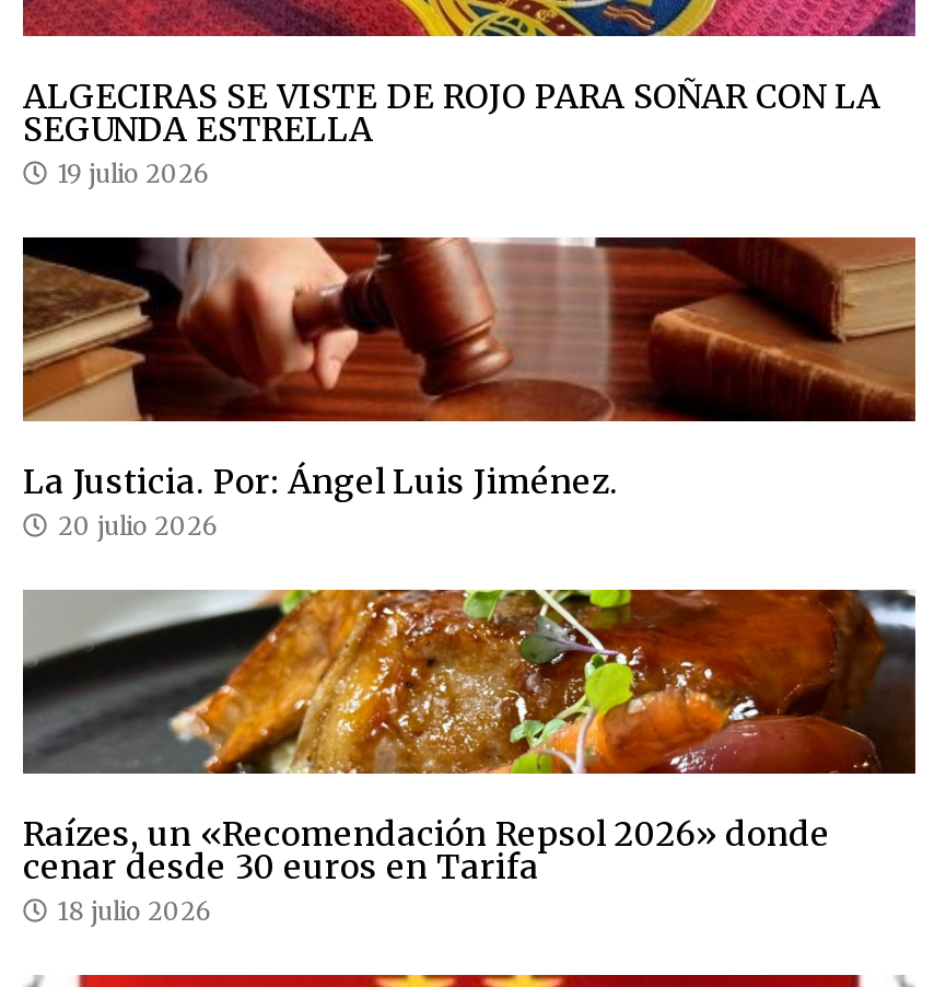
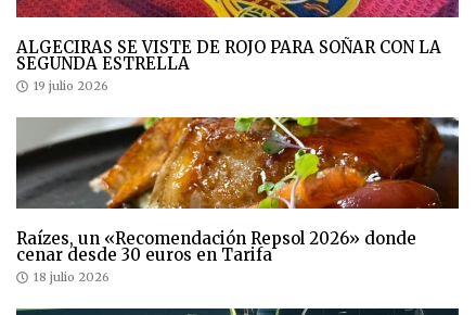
- [image]
- La Justicia. Por: Ángel Luis Jiménez.
- 20 julio 2026
